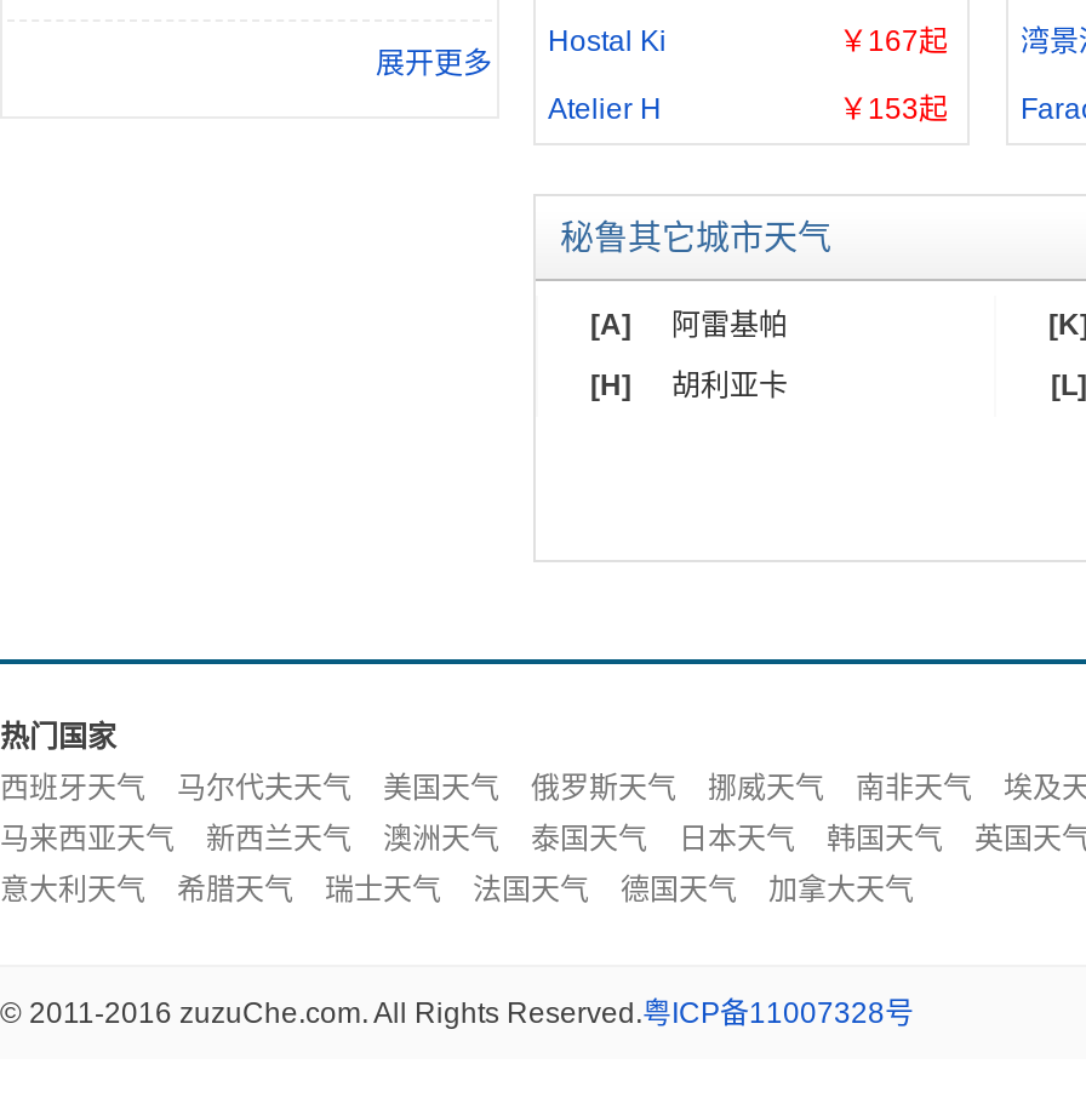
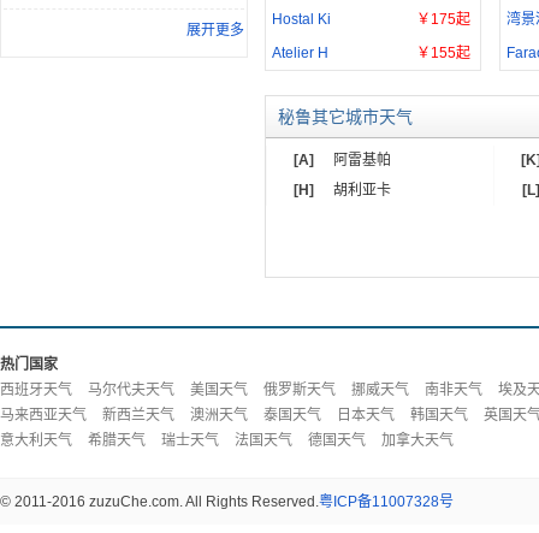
- ￥167起
+ ￥175起

- ￥153起
+ ￥155起
